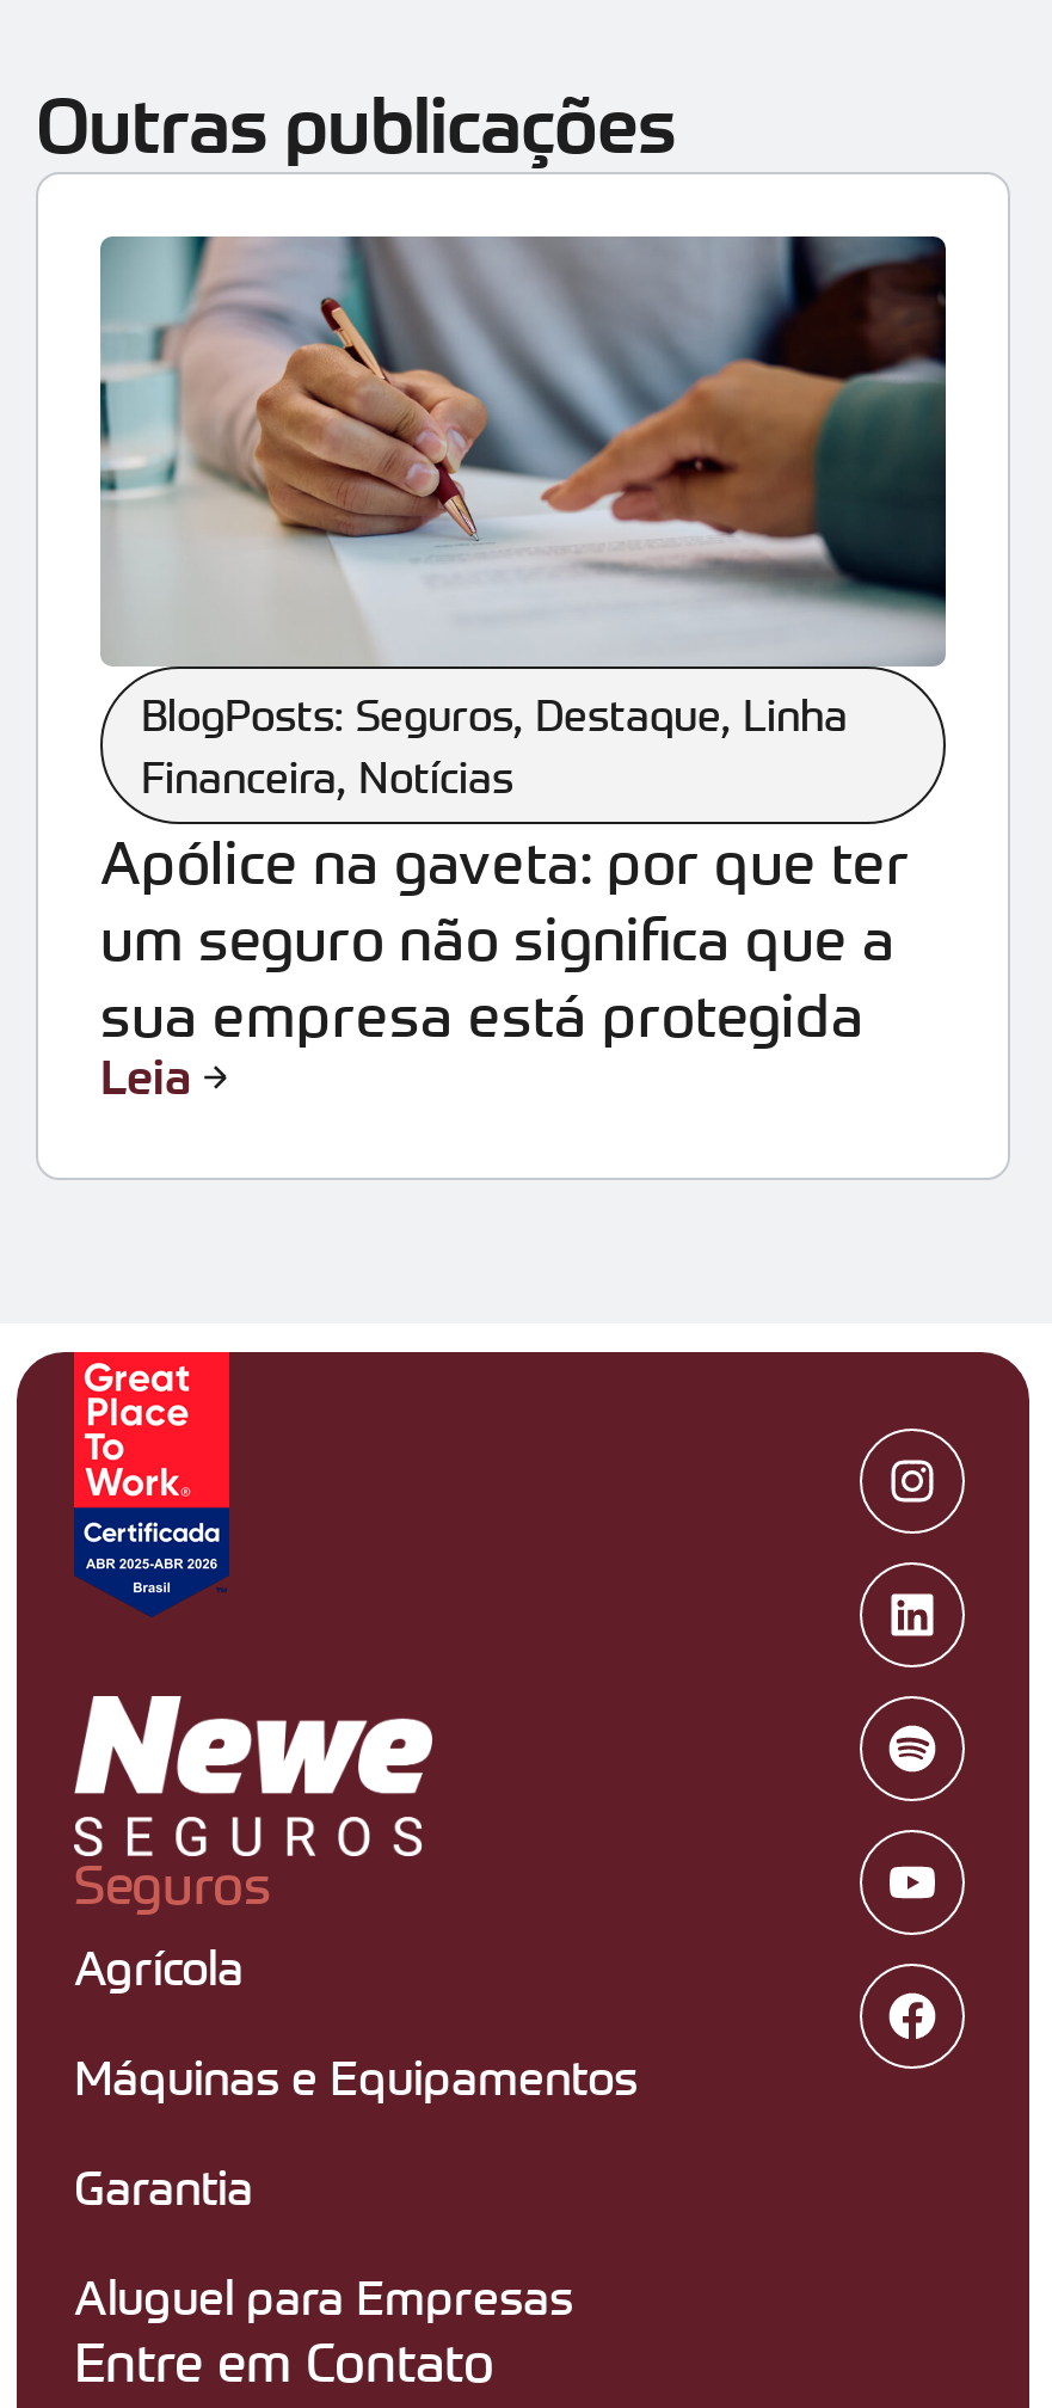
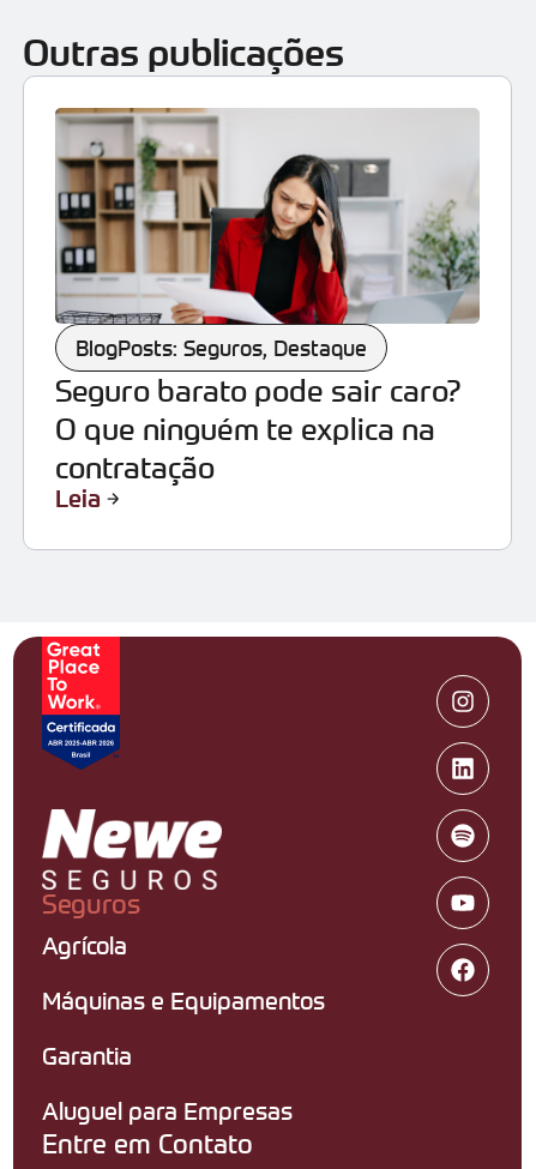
- [image]
- BlogPosts: Seguros, Destaque, Linha
- Financeira, Notícias
- Apólice na gaveta: por que ter
- um seguro não significa que a
- sua empresa está protegida
+ [image]
+ BlogPosts: Seguros, Destaque
+ Seguro barato pode sair caro?
+ O que ninguém te explica na
+ contratação
